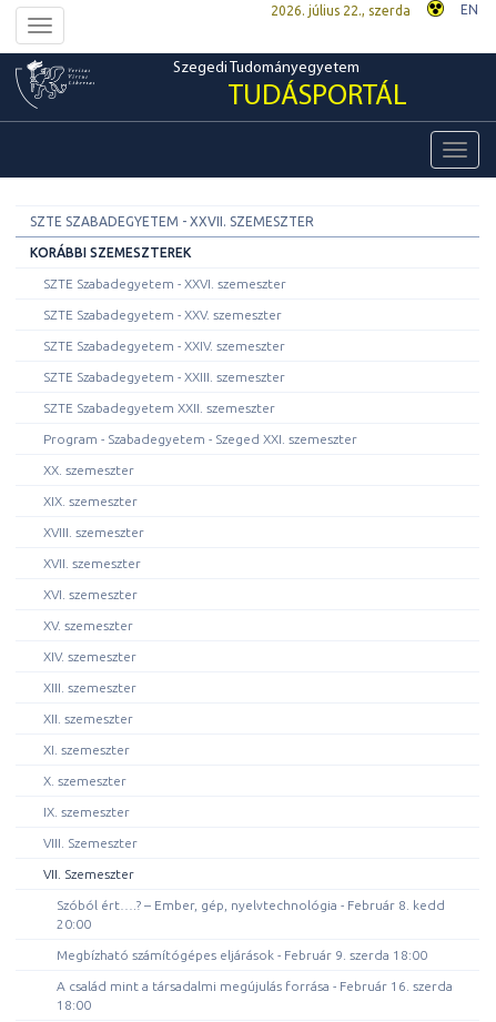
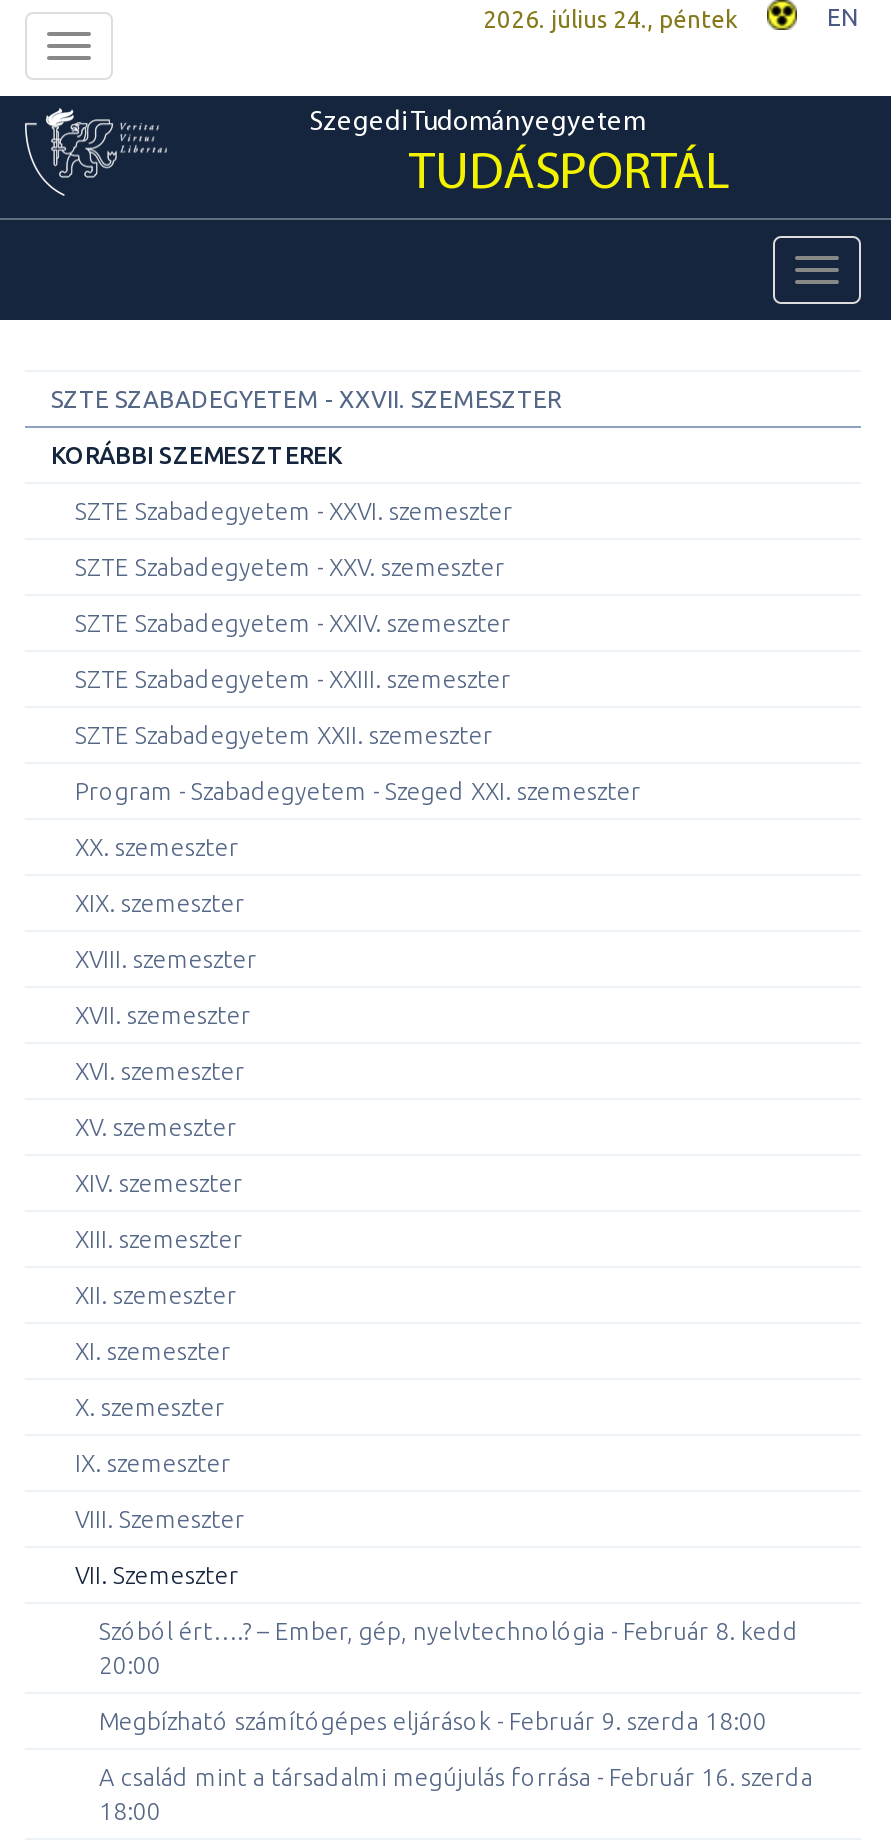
- 2026. július 22., szerda
+ 2026. július 24., péntek
